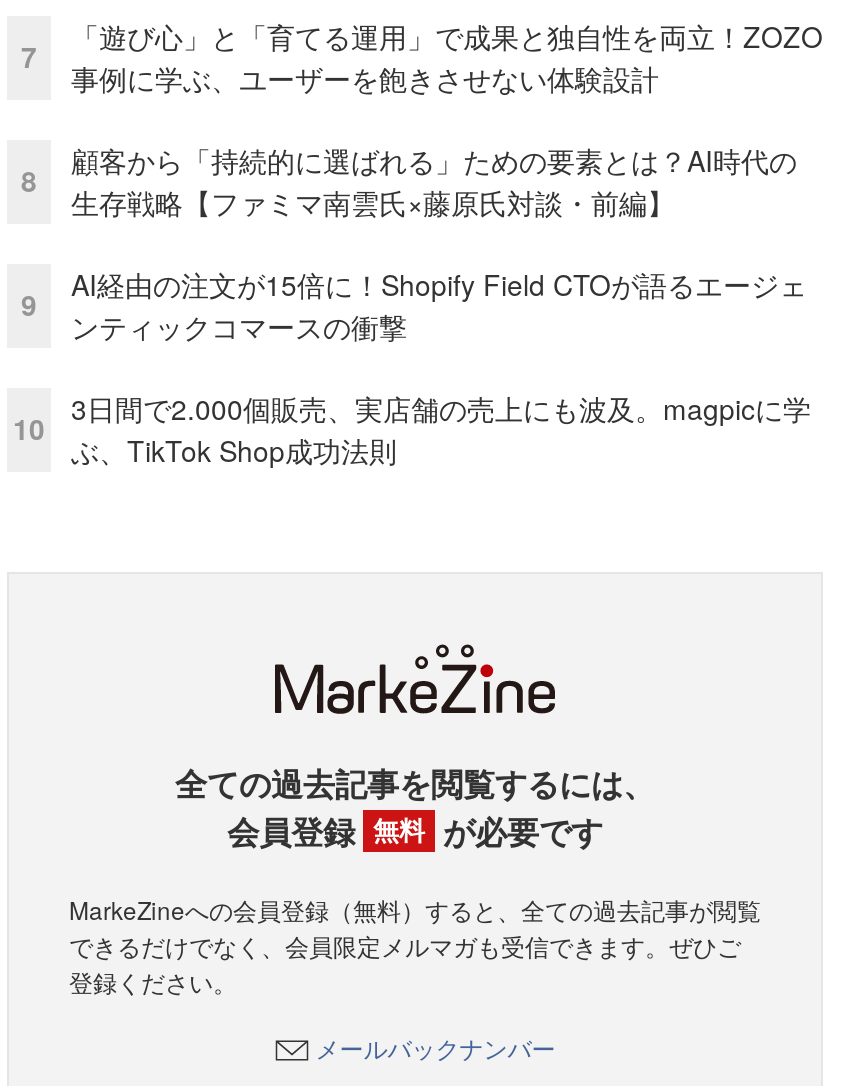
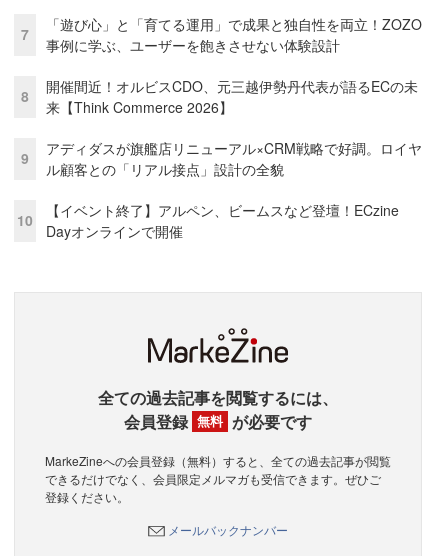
- 顧客から「持続的に選ばれる」ための要素とは？AI時代の
- 生存戦略【ファミマ南雲氏×藤原氏対談・前編】
+ 開催間近！オルビスCDO、元三越伊勢丹代表が語るECの未
+ 来【Think Commerce 2026】

- AI経由の注文が15倍に！Shopify Field CTOが語るエージェ
- ンティックコマースの衝撃
+ アディダスが旗艦店リニューアル×CRM戦略で好調。ロイヤ
+ ル顧客との「リアル接点」設計の全貌

- 3日間で2.000個販売、実店舗の売上にも波及。magpicに学
- ぶ、TikTok Shop成功法則
+ 【イベント終了】アルペン、ビームスなど登壇！ECzine
+ Dayオンラインで開催
